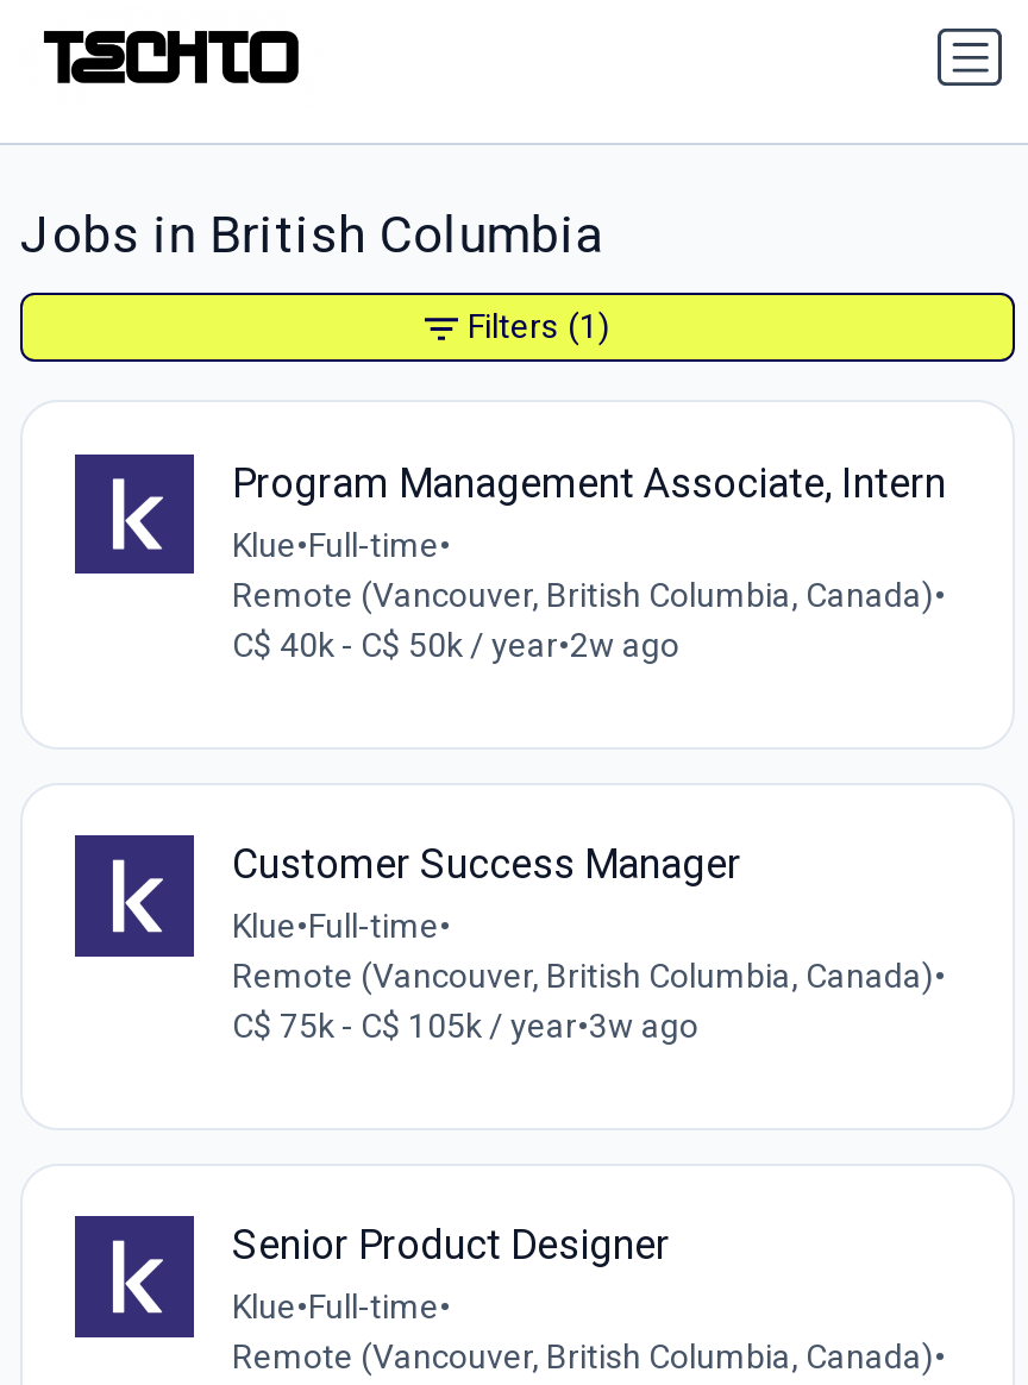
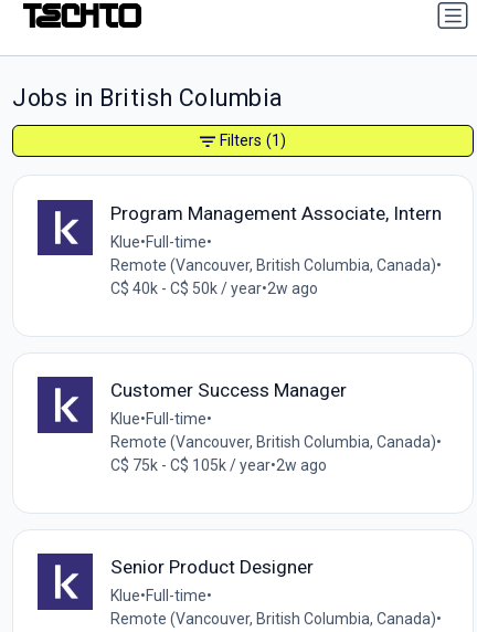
- C$ 75k - C$ 105k / year•3w ago
+ C$ 75k - C$ 105k / year•2w ago
